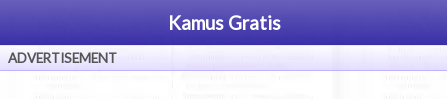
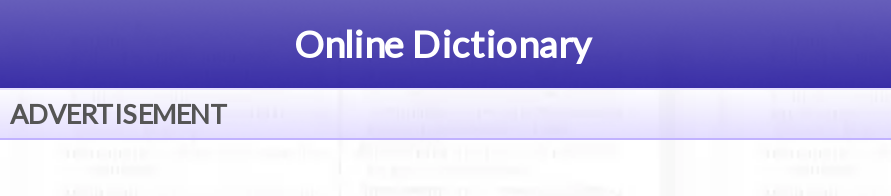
- Kamus Gratis
+ Online Dictionary
